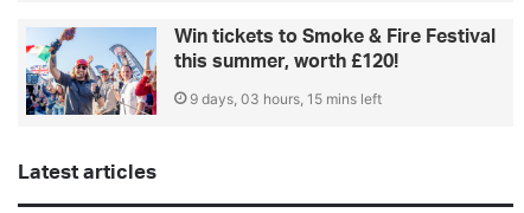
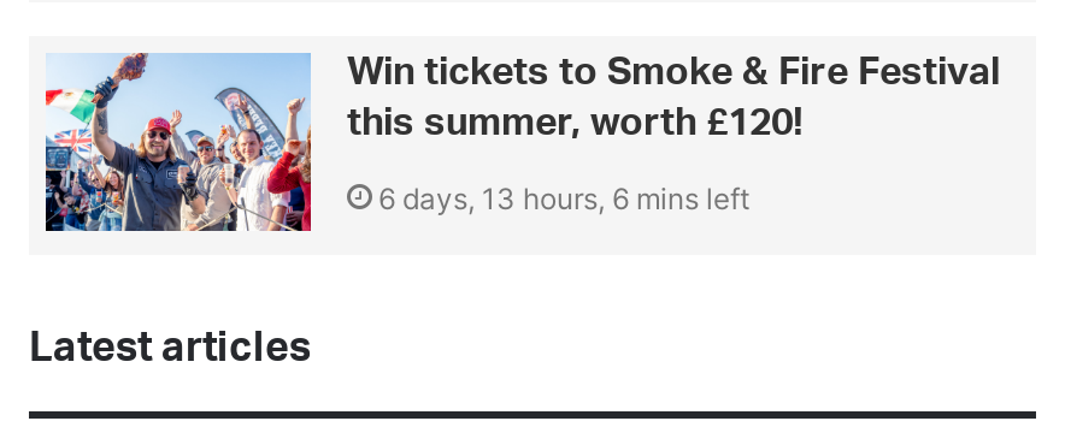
- 9 days, 03 hours, 15 mins left
+ 6 days, 13 hours, 6 mins left
